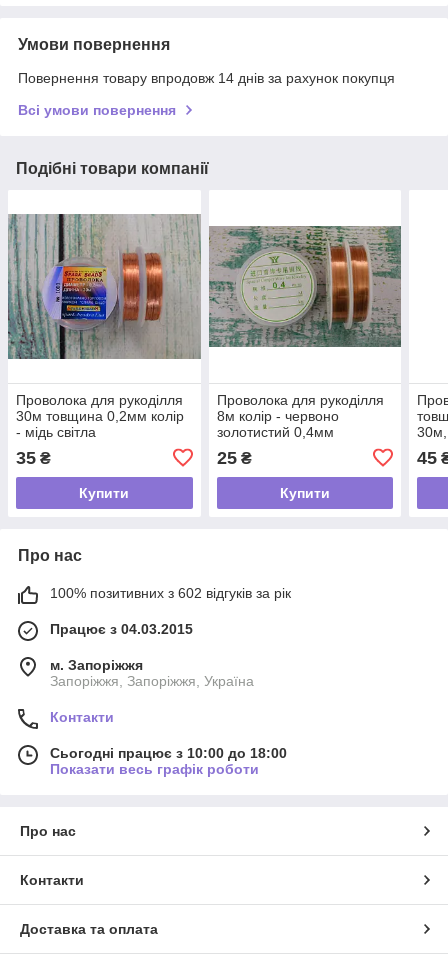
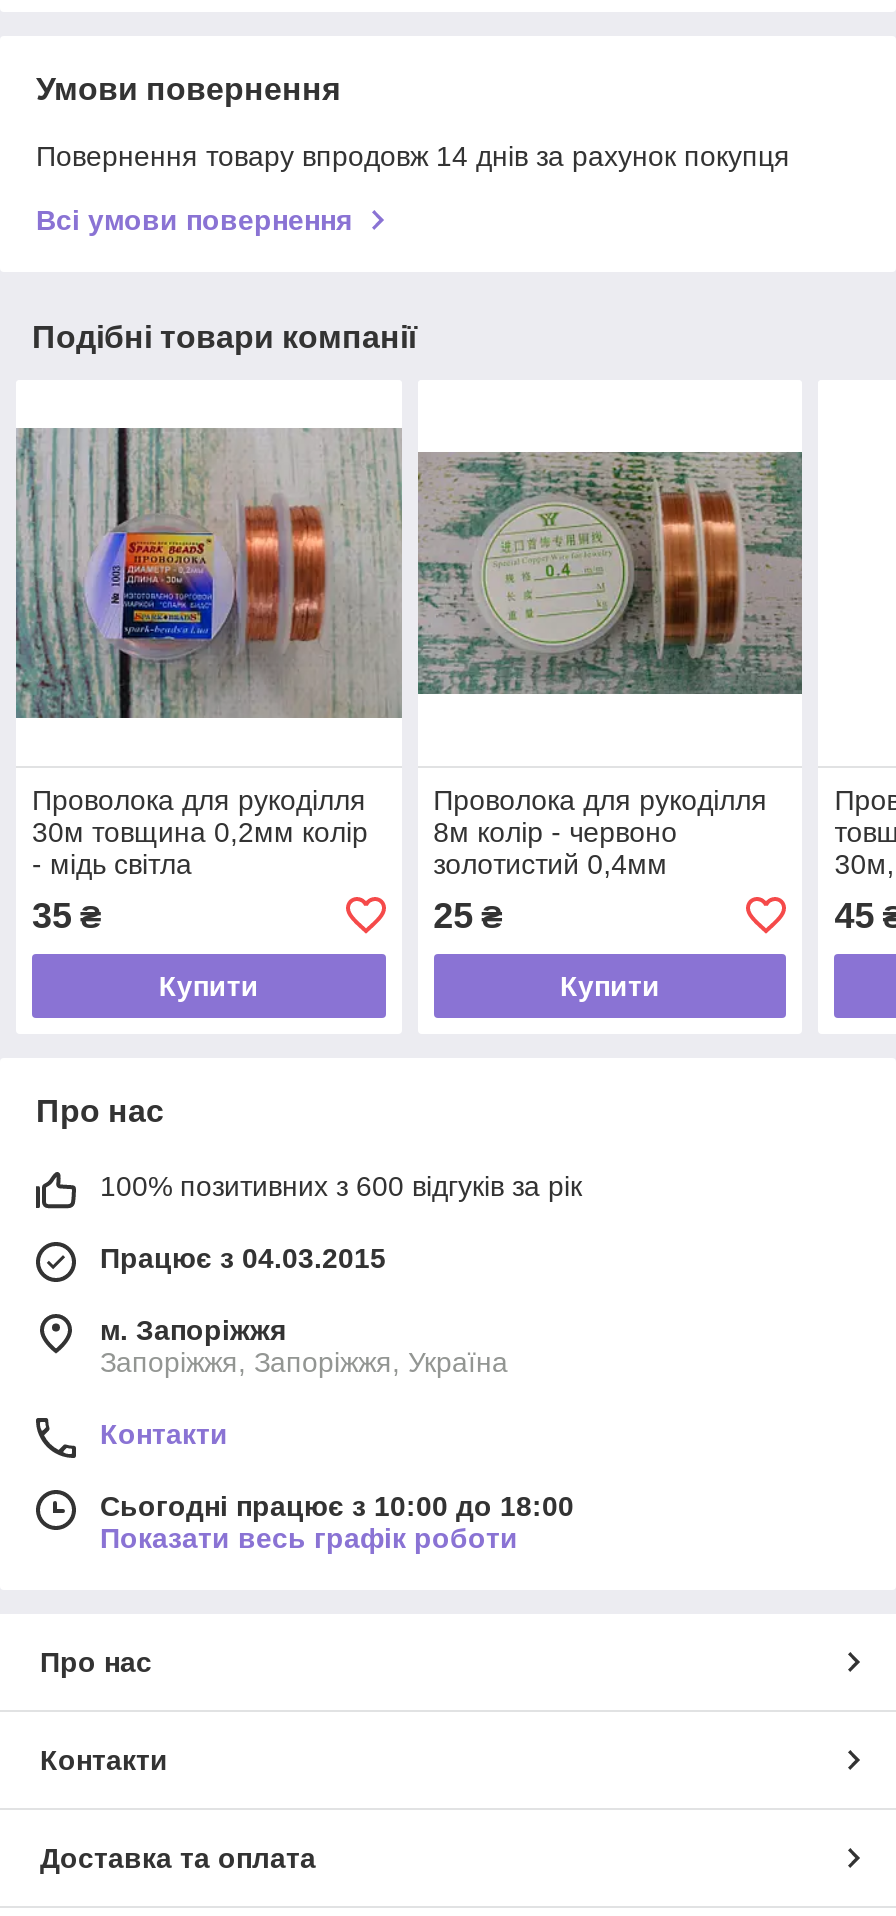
- 100% позитивних з 602 відгуків за рік
+ 100% позитивних з 600 відгуків за рік
